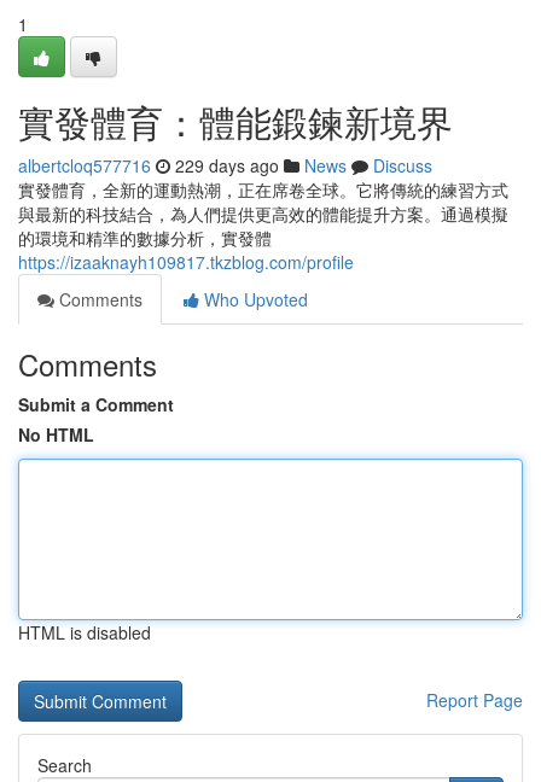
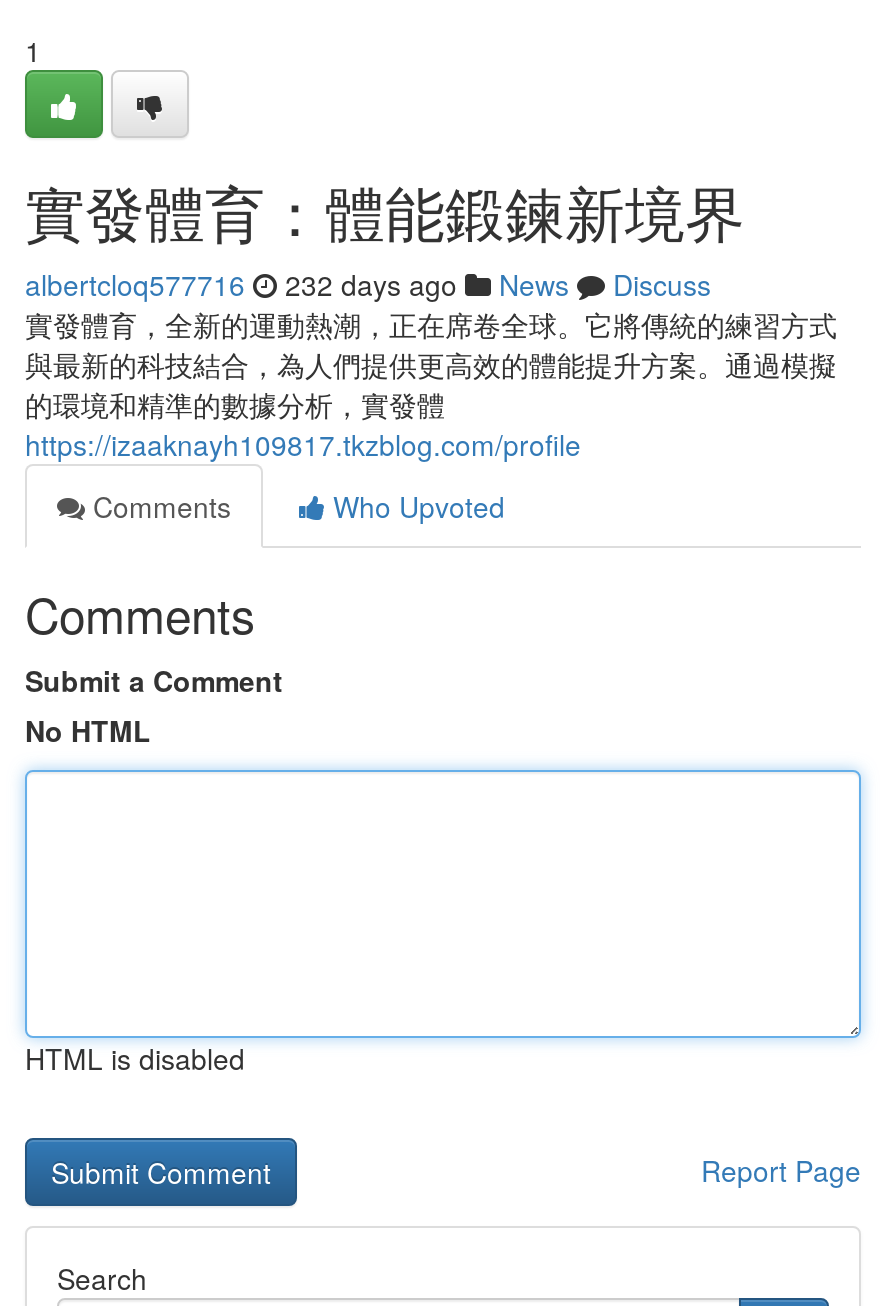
- albertcloq577716 229 days ago News Discuss
+ albertcloq577716 232 days ago News Discuss
